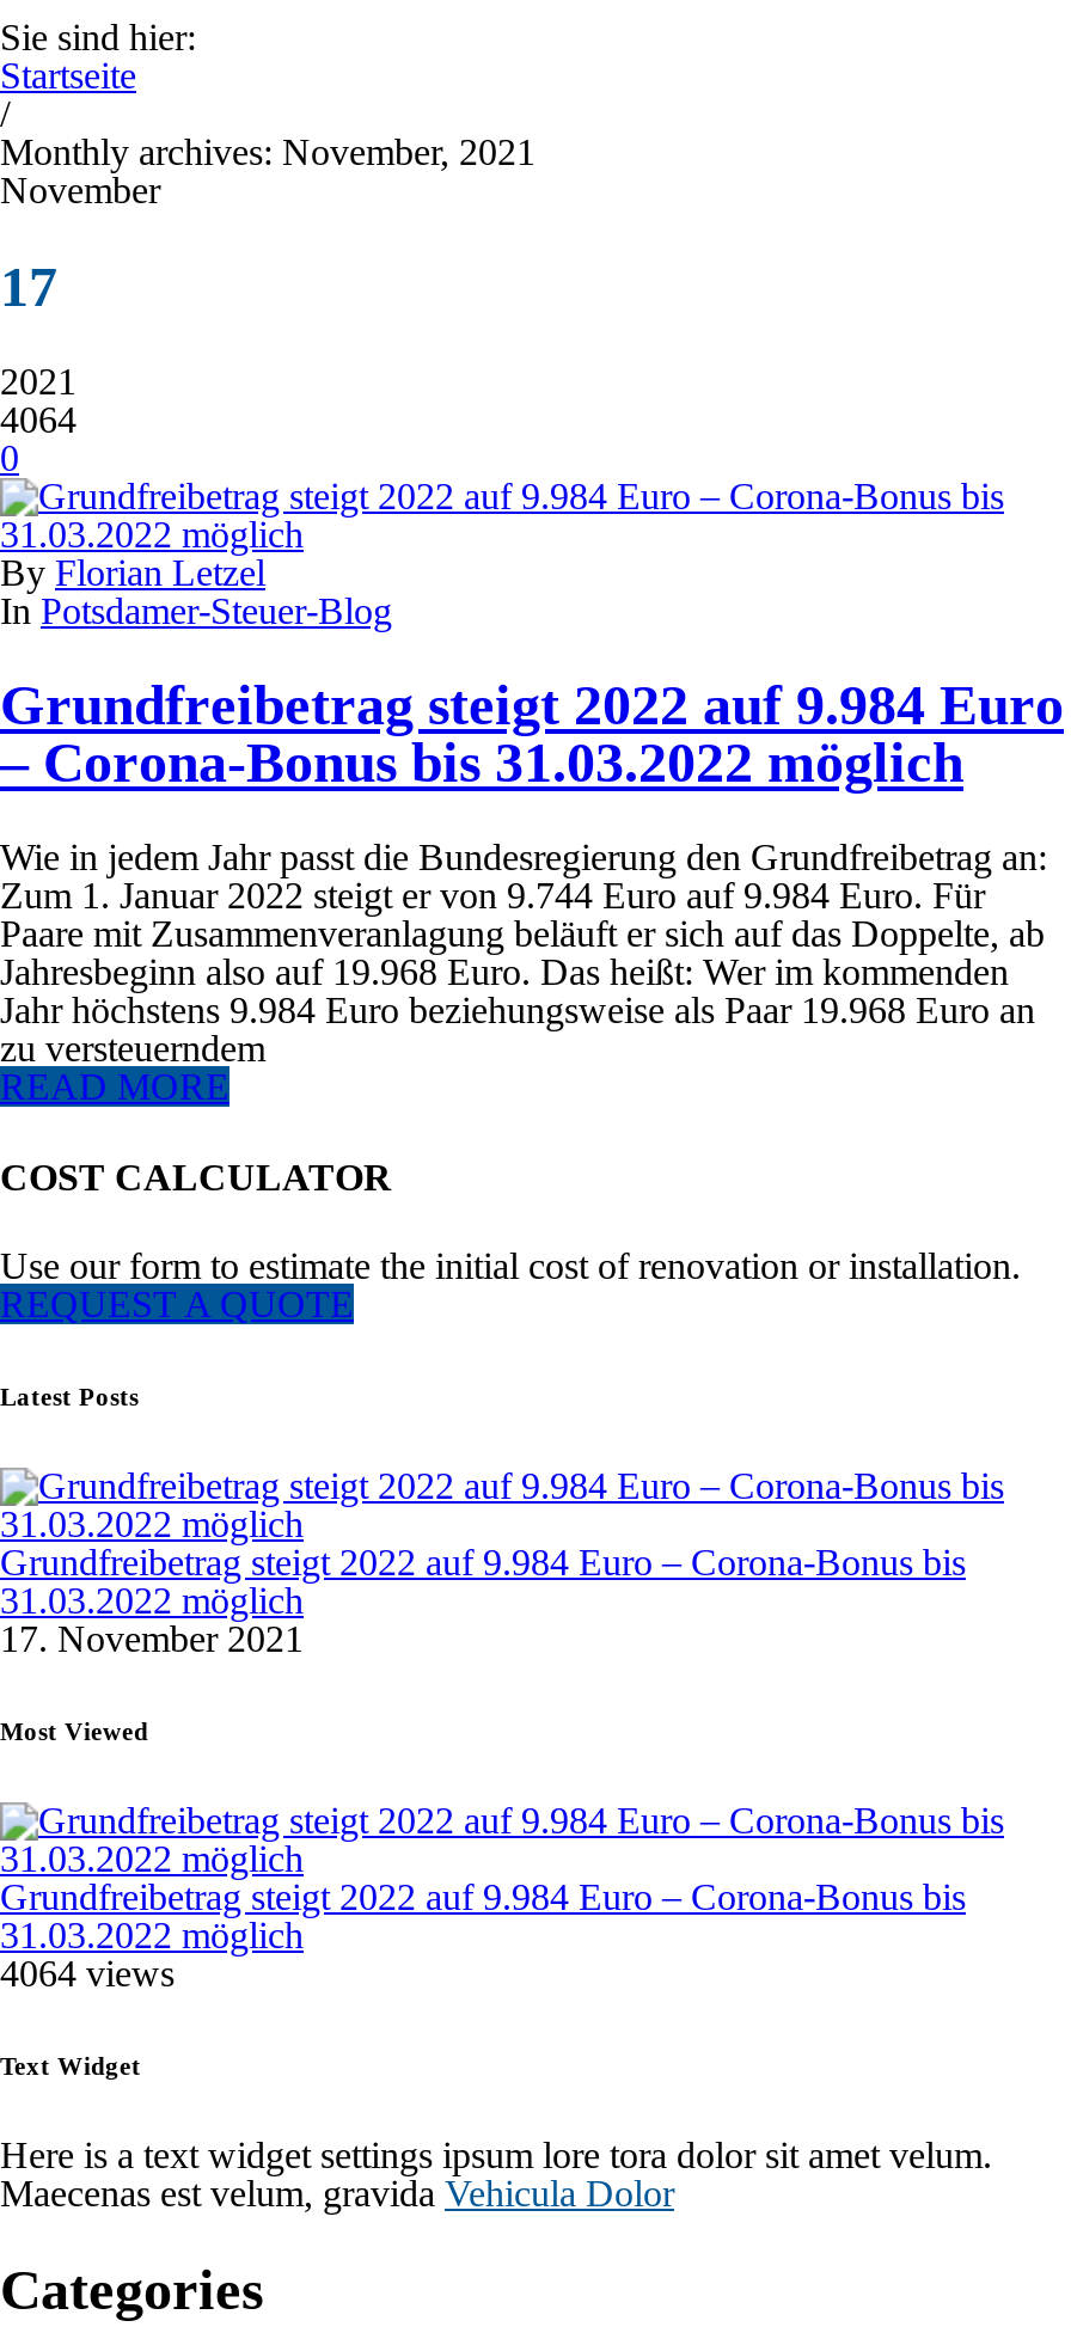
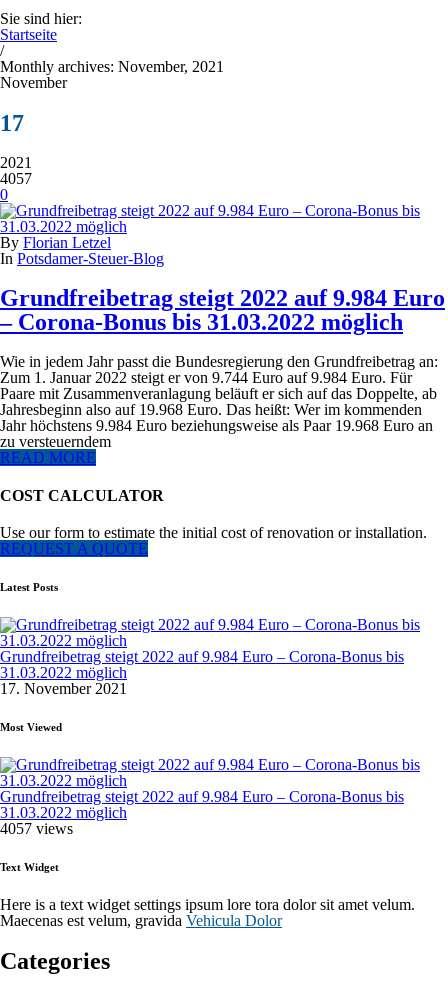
- 4064
+ 4057

- 4064 views
+ 4057 views
